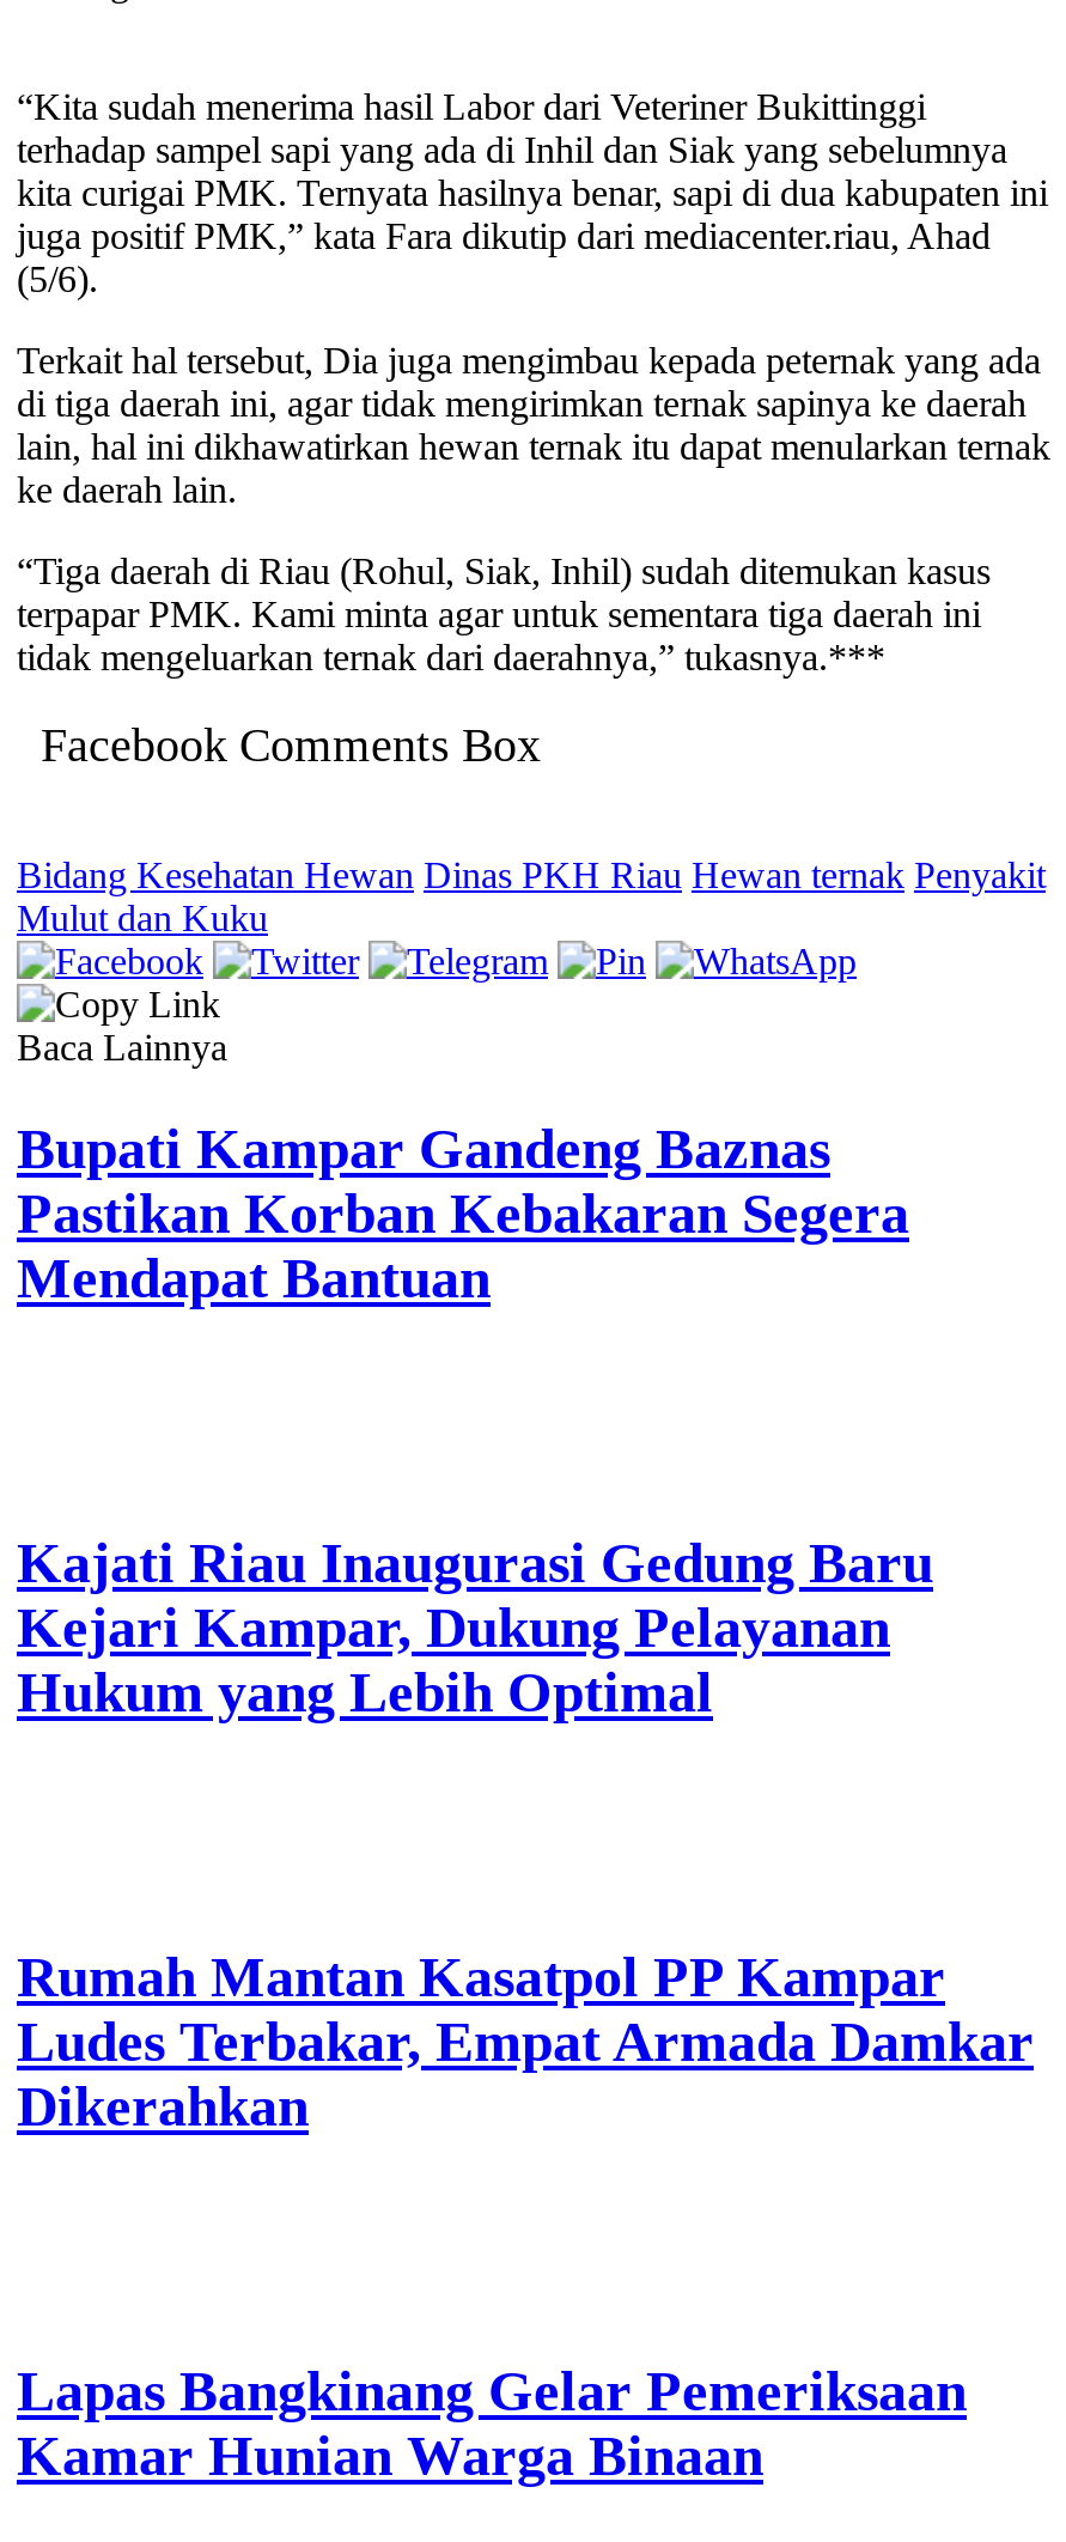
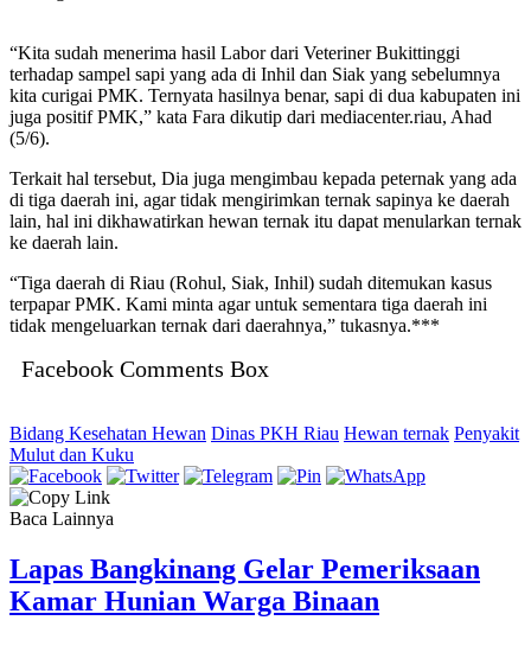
- Bupati Kampar Gandeng Baznas
- Pastikan Korban Kebakaran Segera
- Mendapat Bantuan

- Kajati Riau Inaugurasi Gedung Baru
- Kejari Kampar, Dukung Pelayanan
- Hukum yang Lebih Optimal

- Rumah Mantan Kasatpol PP Kampar
- Ludes Terbakar, Empat Armada Damkar
- Dikerahkan
